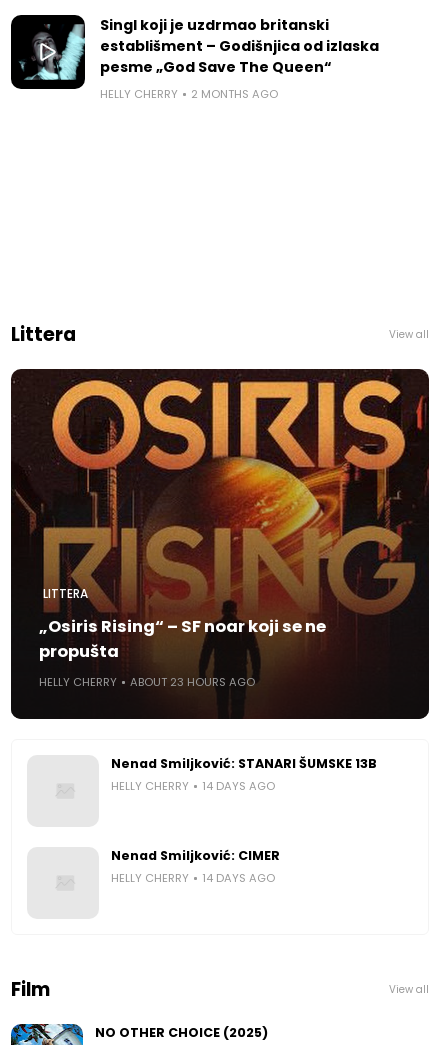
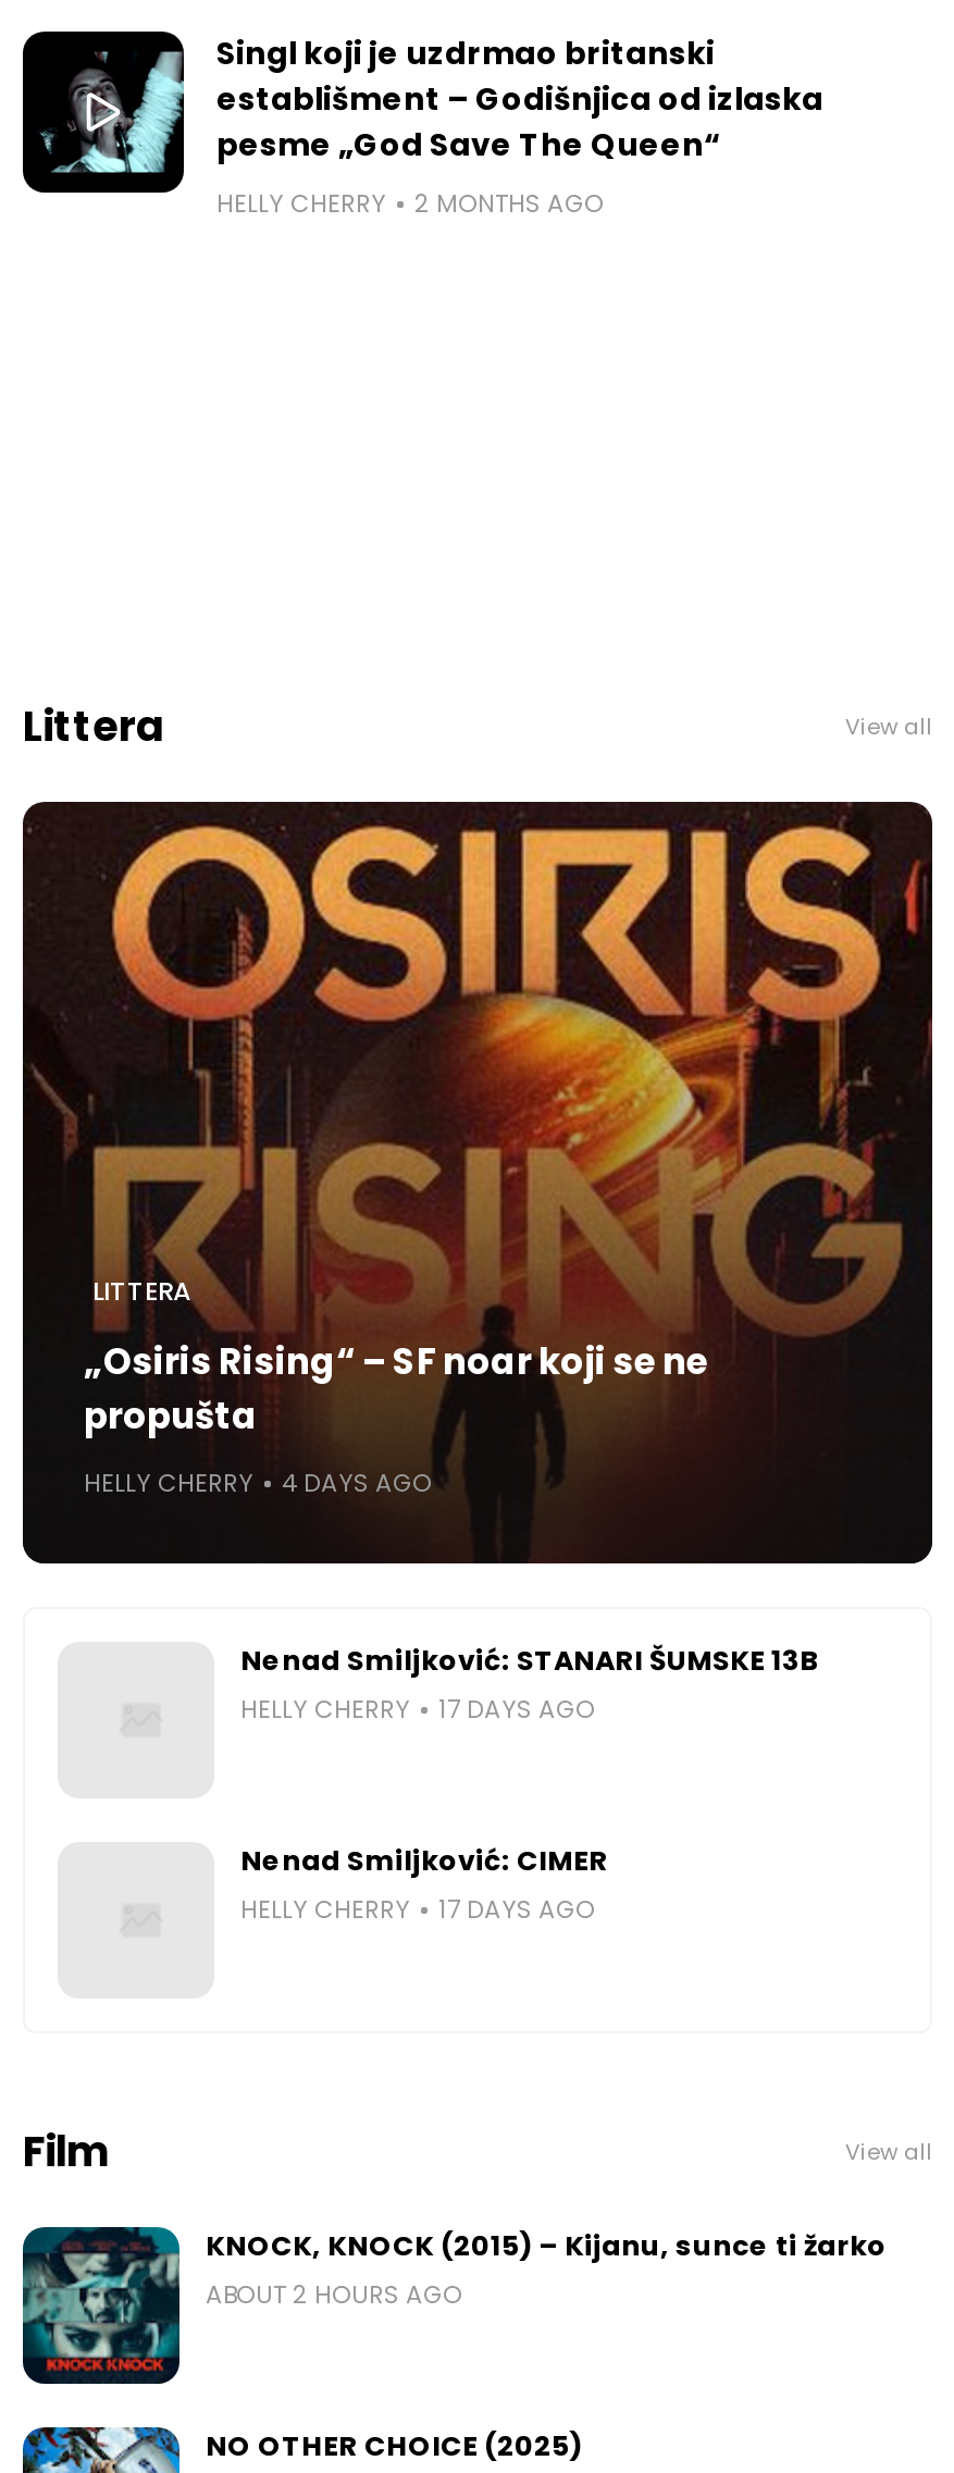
- ABOUT 23 HOURS AGO
+ 4 DAYS AGO

- HELLY CHERRY 14 DAYS AGO
+ HELLY CHERRY 17 DAYS AGO

- HELLY CHERRY 14 DAYS AGO
+ HELLY CHERRY 17 DAYS AGO

+ [image]
+ KNOCK, KNOCK (2015) – Kijanu, sunce ti žarko
+ ABOUT 2 HOURS AGO
